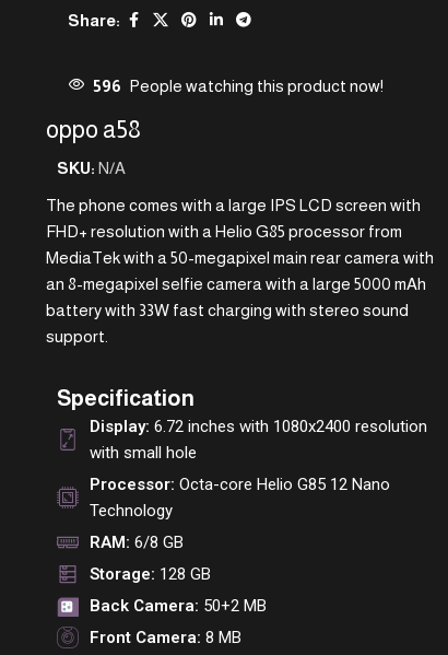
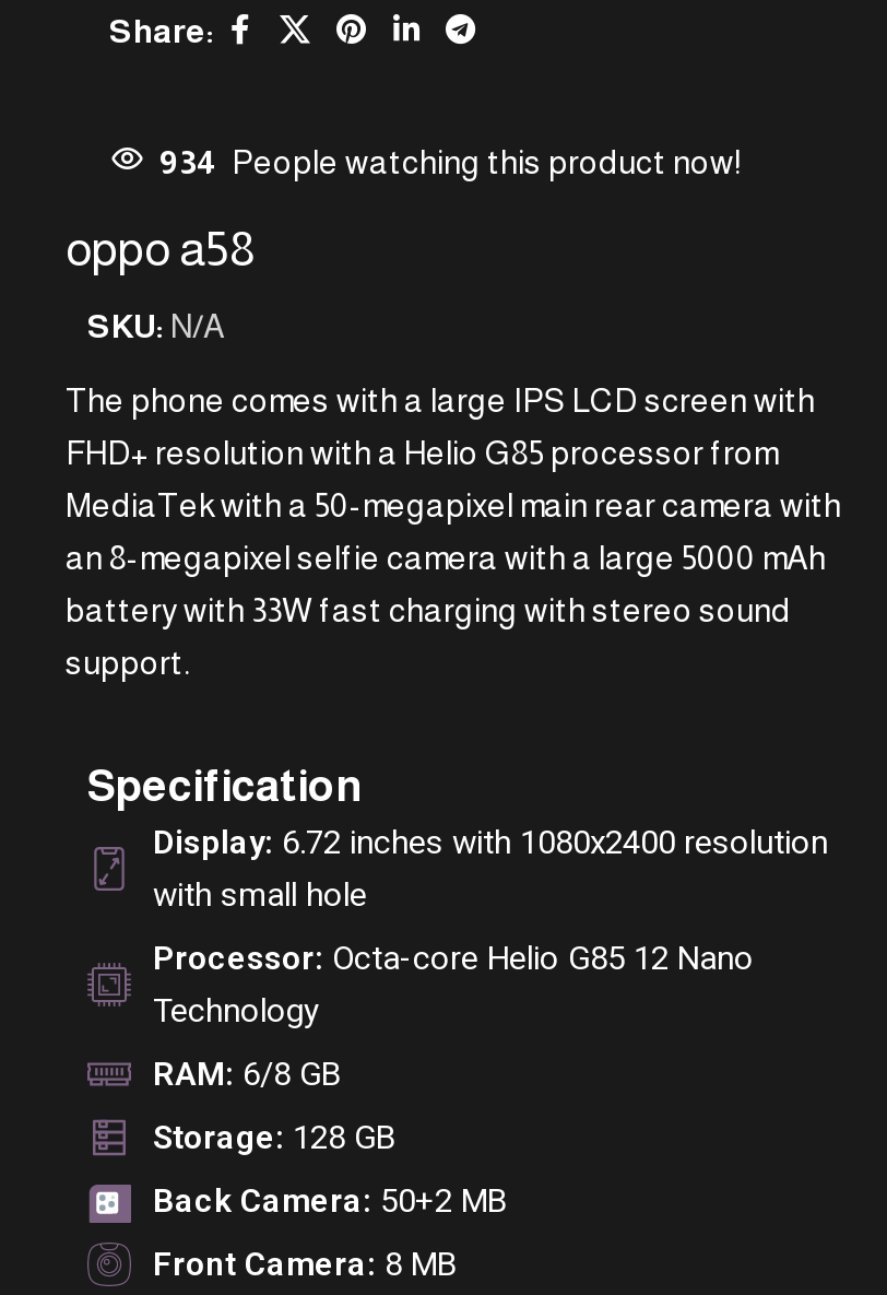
- 596 People watching this product now!
+ 934 People watching this product now!
